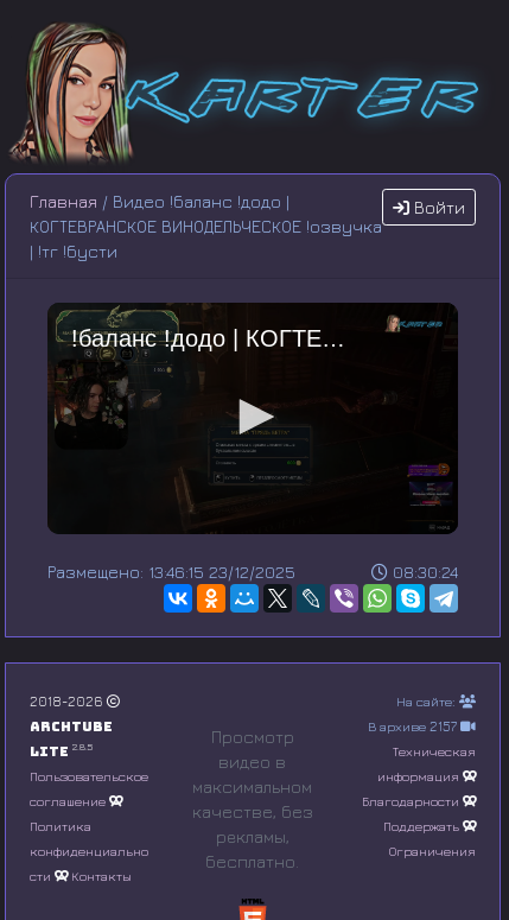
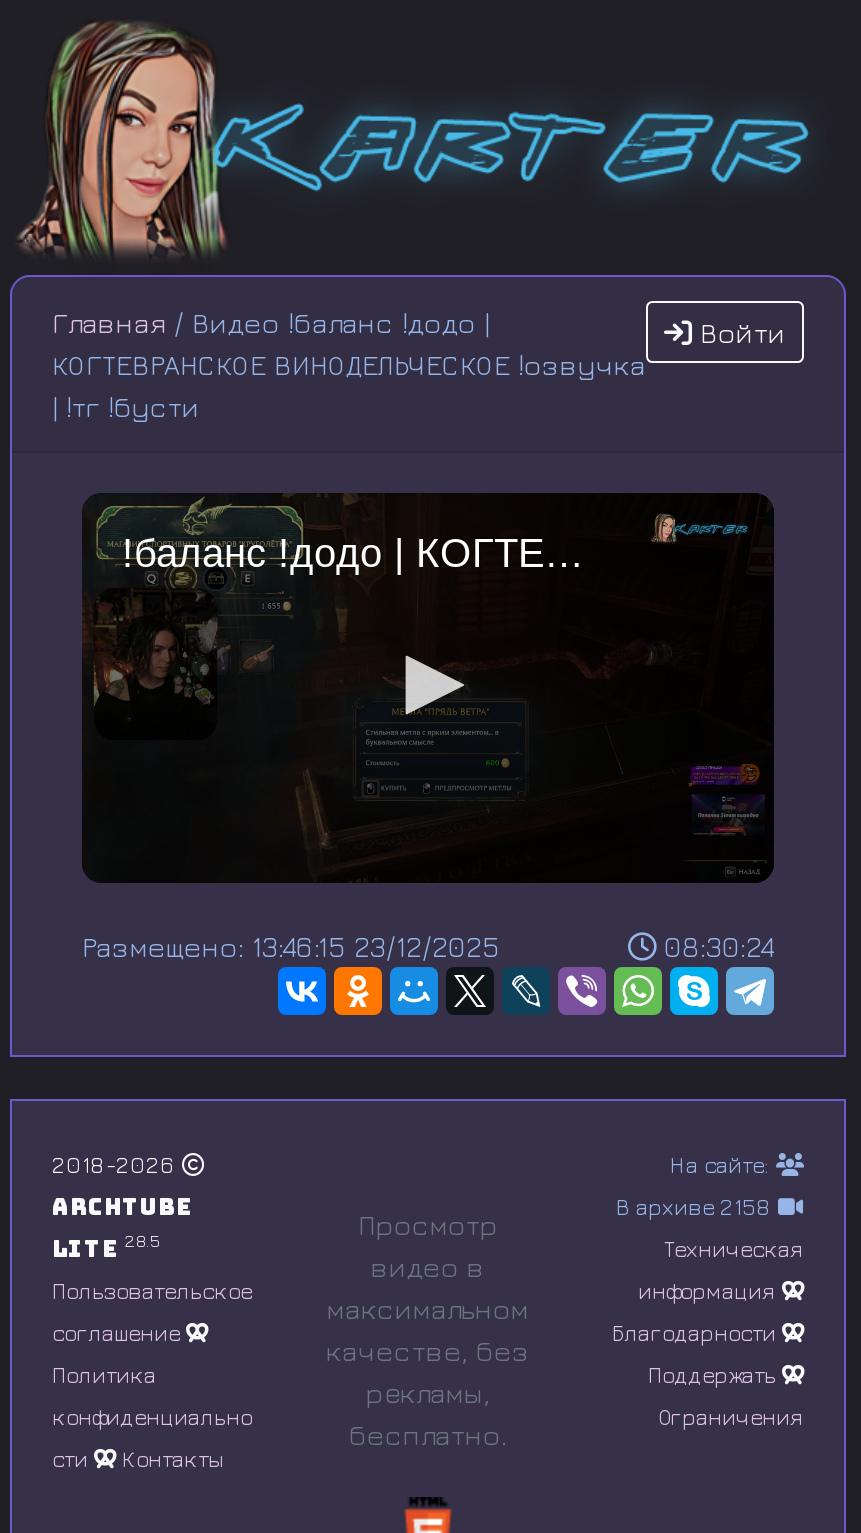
- В архиве 2157
+ В архиве 2158
